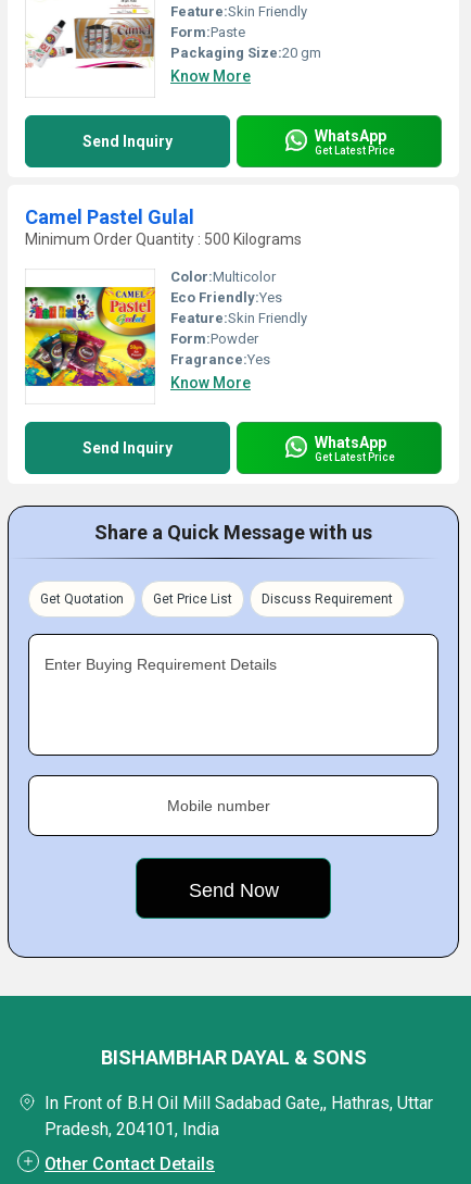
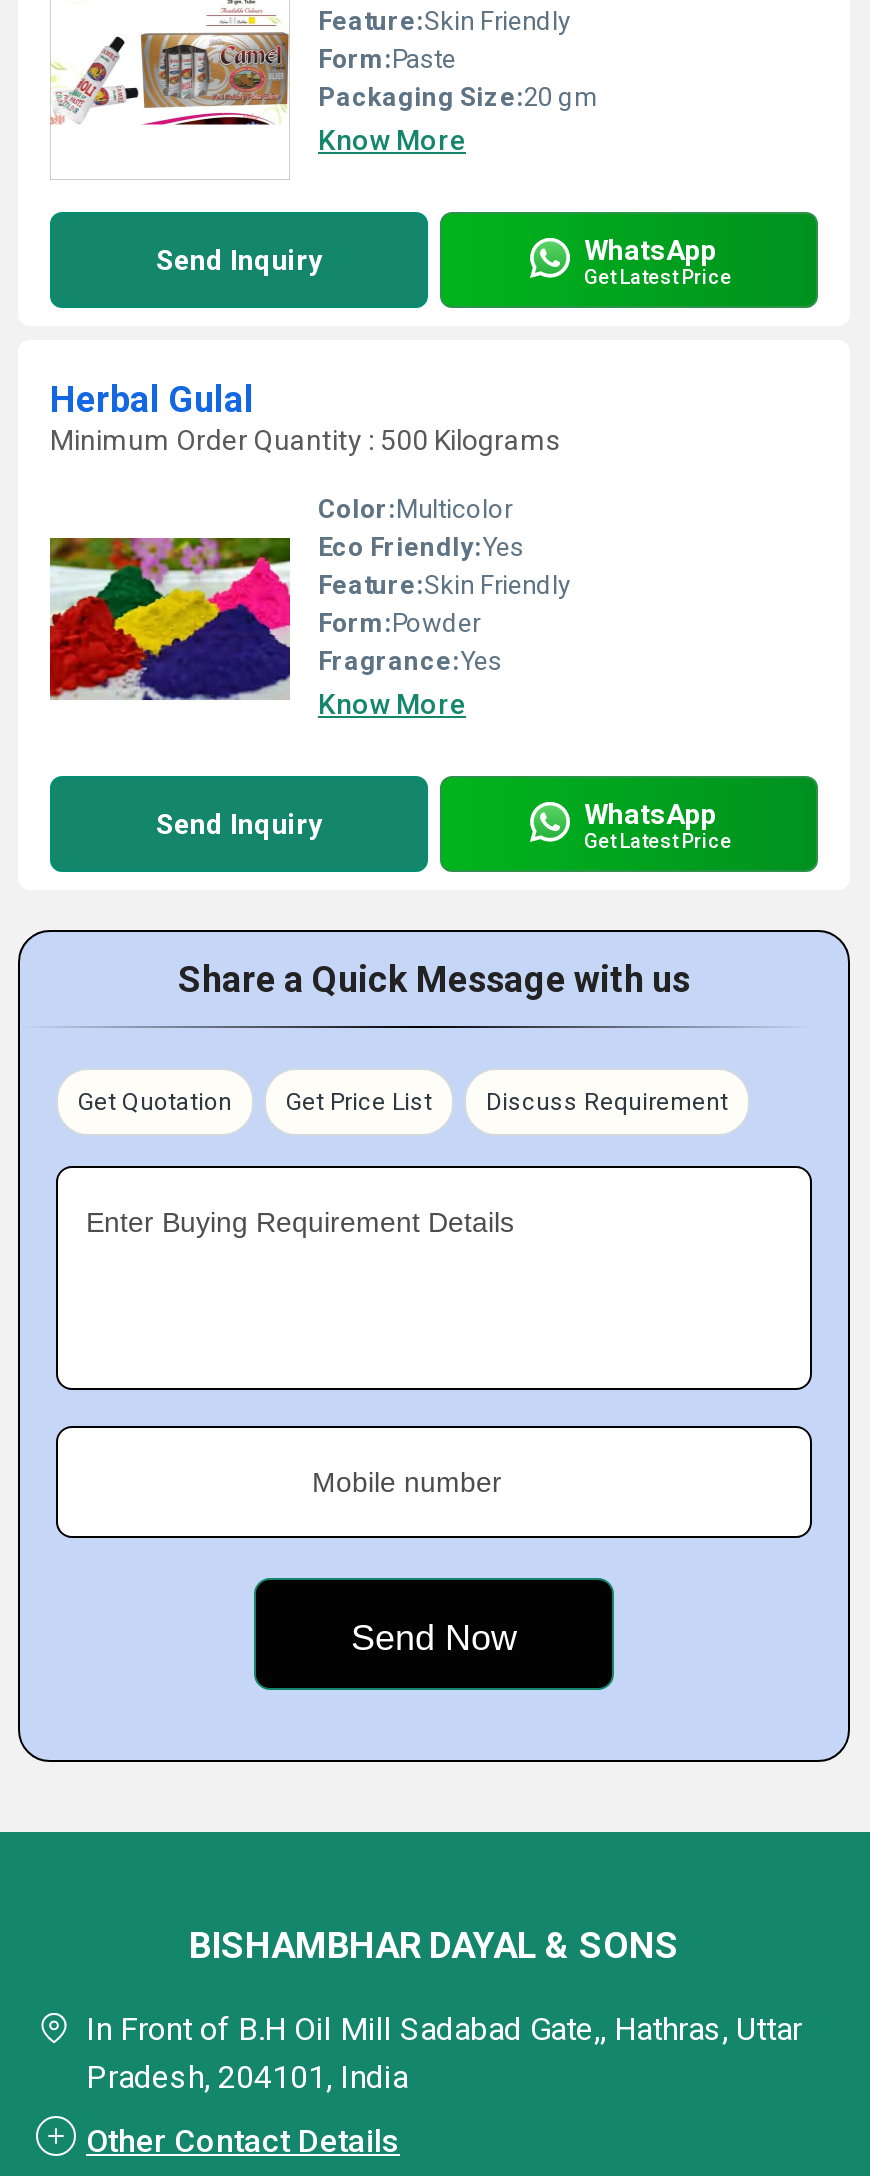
- Camel Pastel Gulal
+ Herbal Gulal

- [image]
+ [image]
